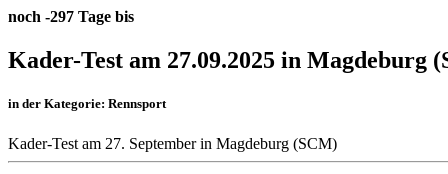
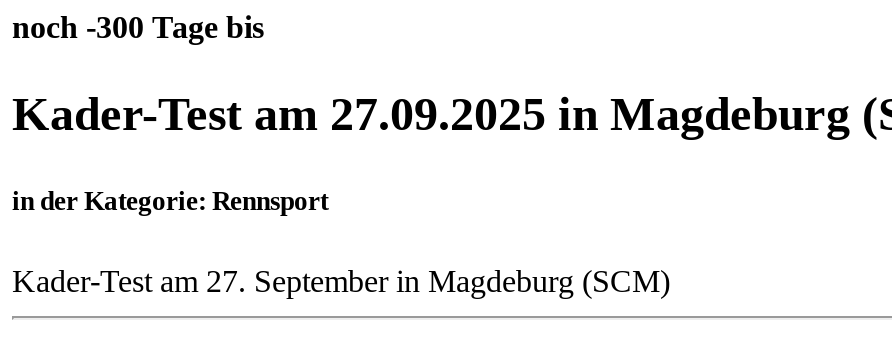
- noch -297 Tage bis
+ noch -300 Tage bis
